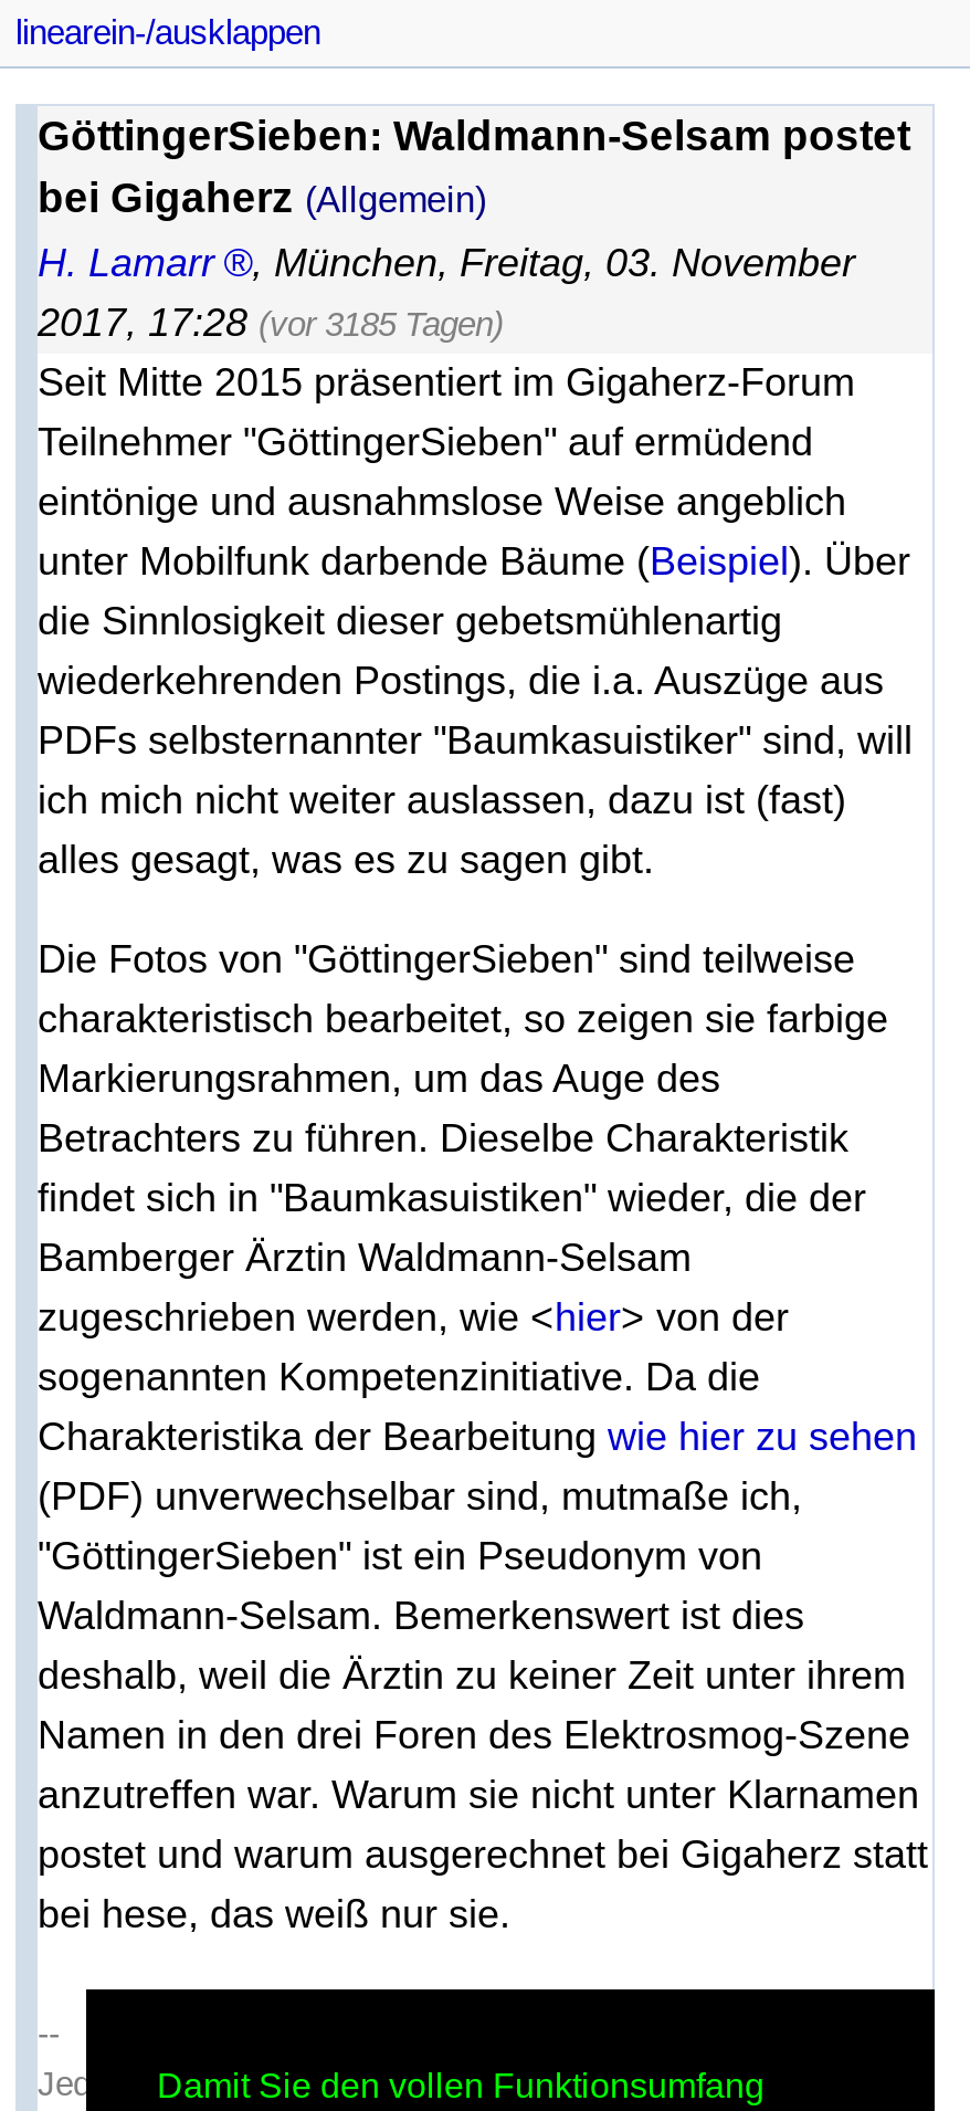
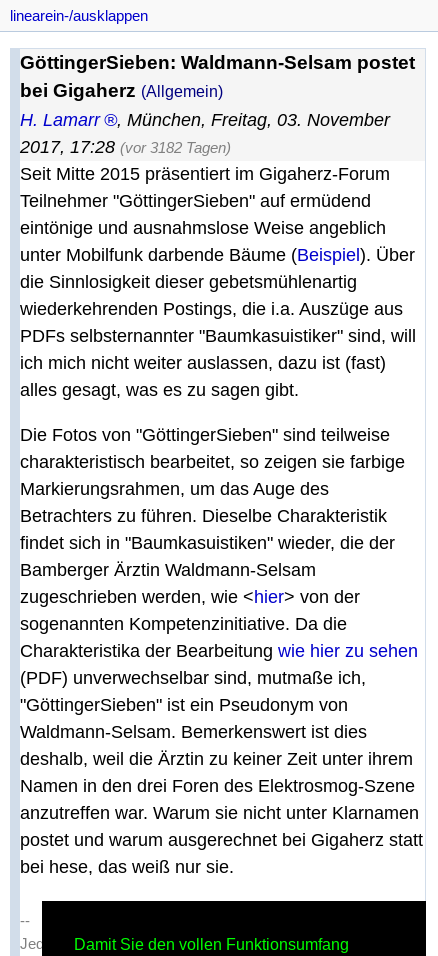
- 2017, 17:28 (vor 3185 Tagen)
+ 2017, 17:28 (vor 3182 Tagen)
